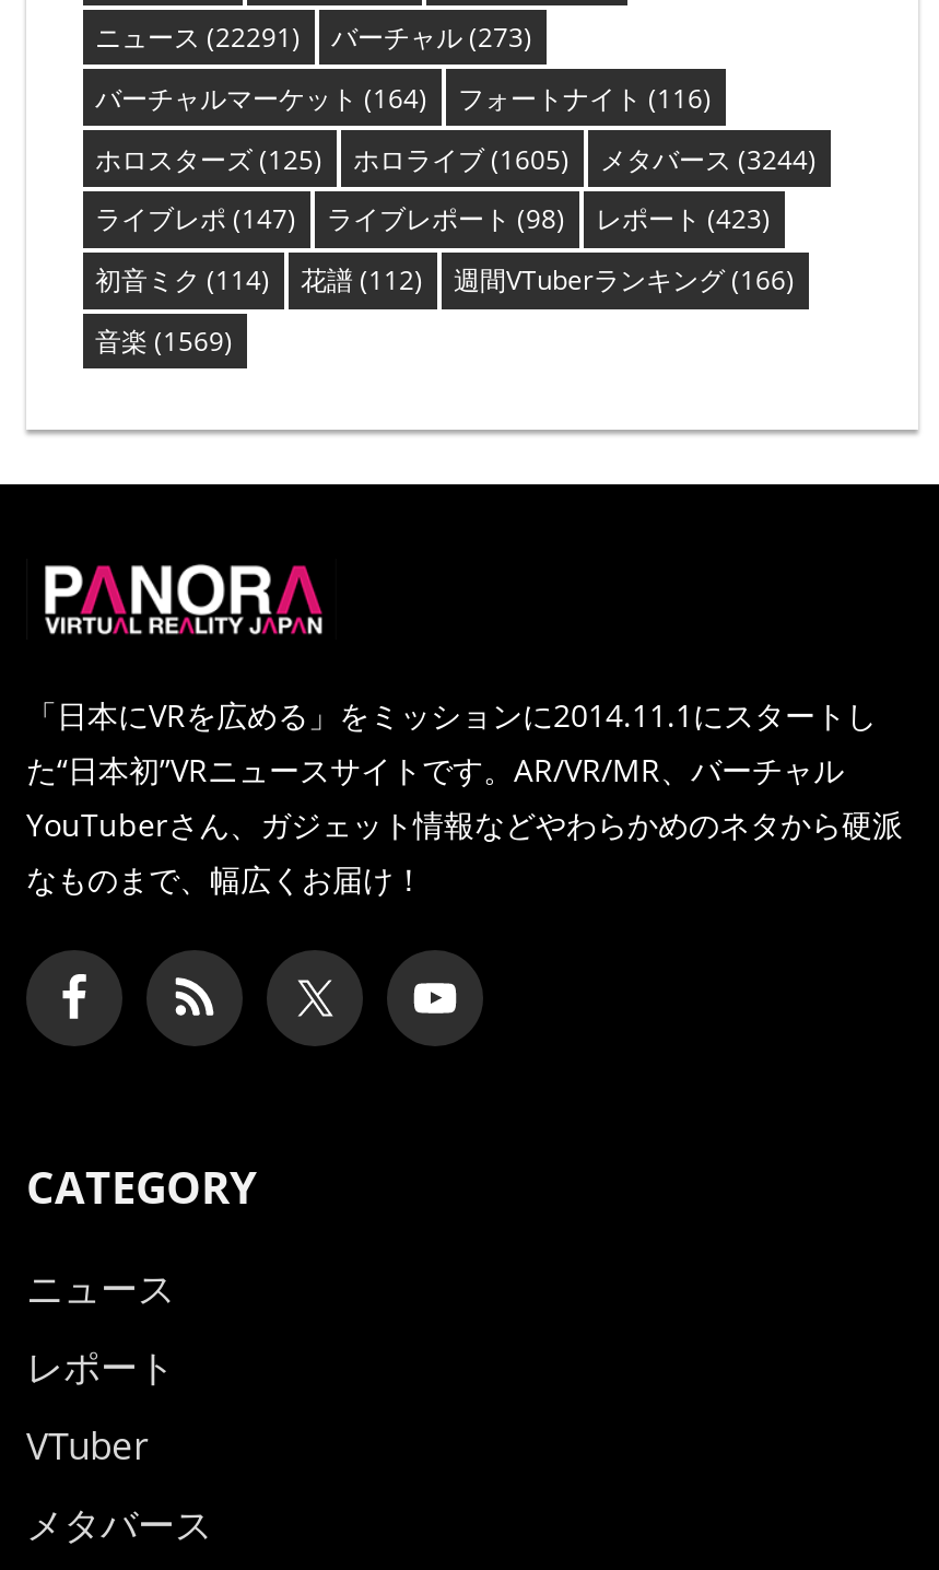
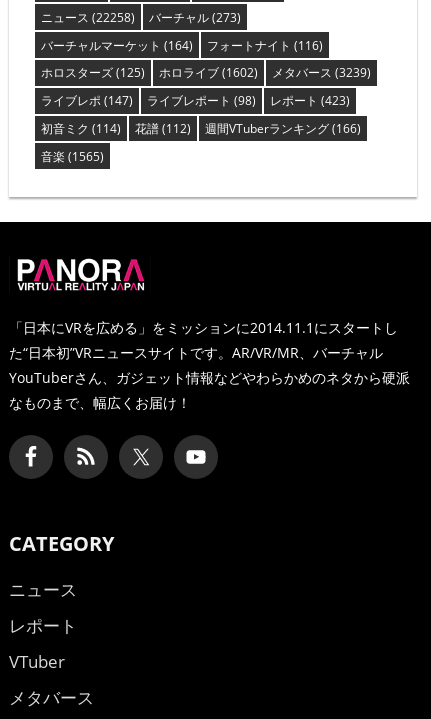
- ニュース(22291) バーチャル(273)
+ ニュース(22258) バーチャル(273)

- ホロライブ(1605)
+ ホロライブ(1602)

- メタバース(3244)
+ メタバース(3239)

- 音楽(1569)
+ 音楽(1565)
